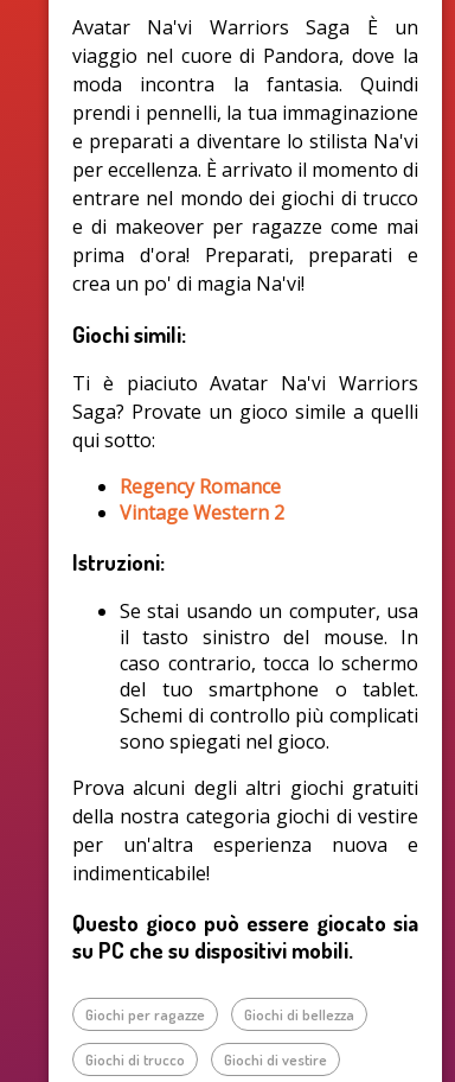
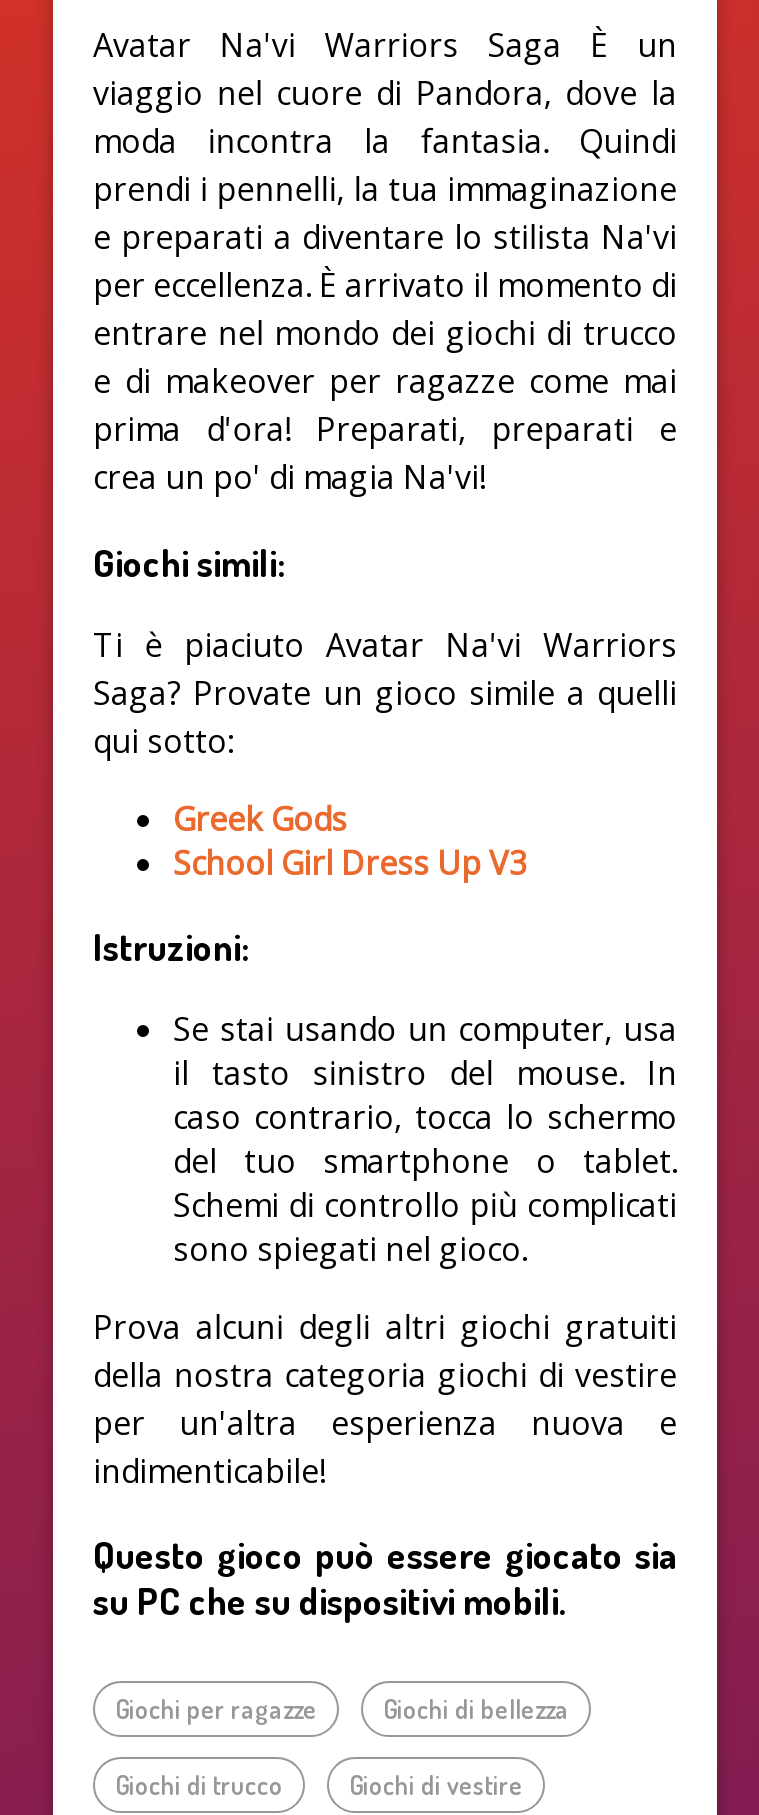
- Regency Romance
- Vintage Western 2
+ Greek Gods
+ School Girl Dress Up V3
